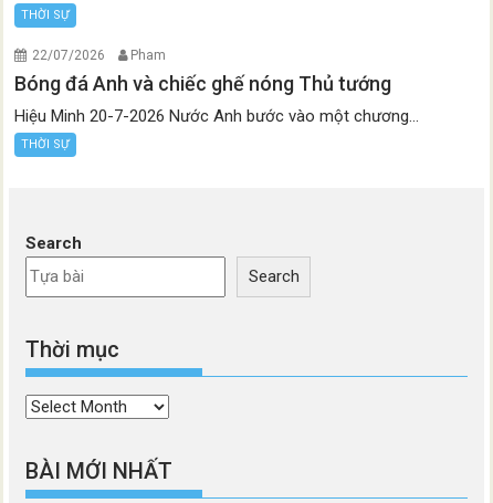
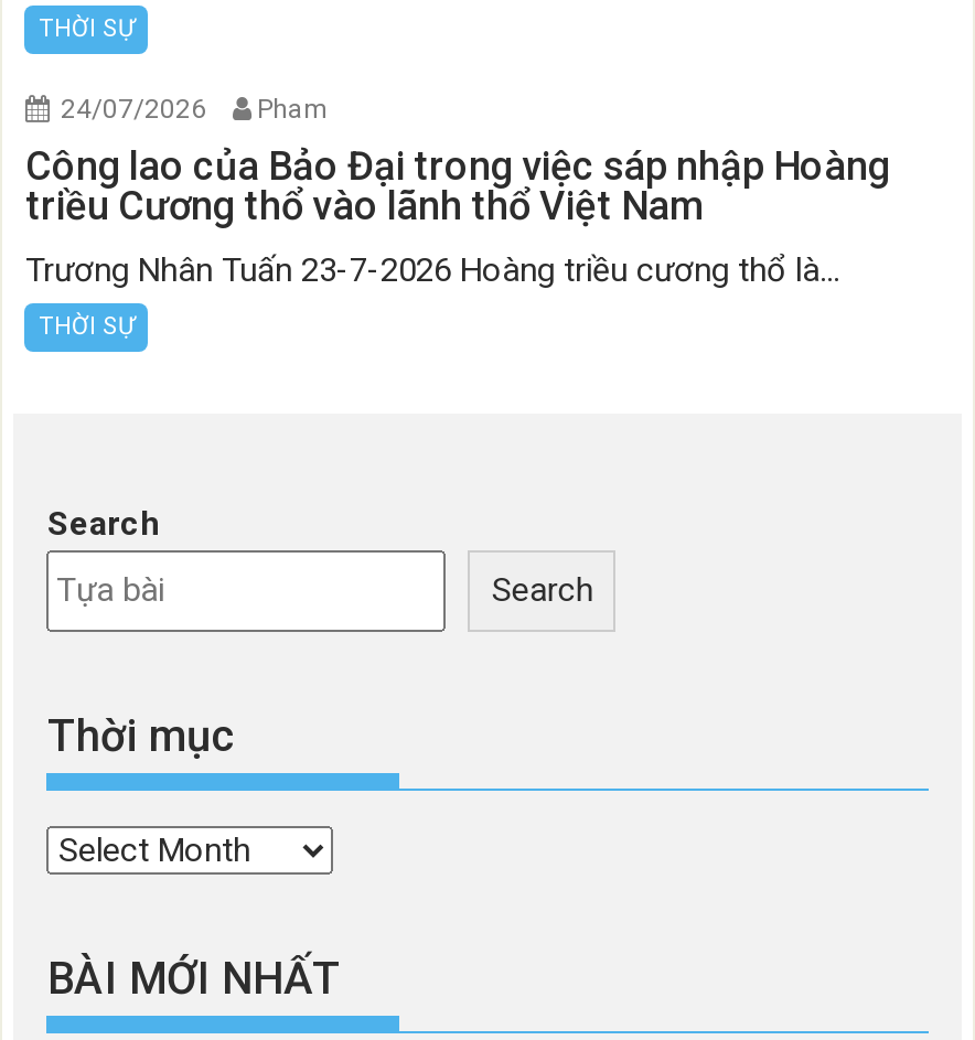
- 22/07/2026 Pham
+ 24/07/2026 Pham

- Bóng đá Anh và chiếc ghế nóng Thủ tướng
+ Công lao của Bảo Đại trong việc sáp nhập Hoàng
+ triều Cương thổ vào lãnh thổ Việt Nam

- Hiệu Minh 20-7-2026 Nước Anh bước vào một chương...
+ Trương Nhân Tuấn 23-7-2026 Hoàng triều cương thổ là...
